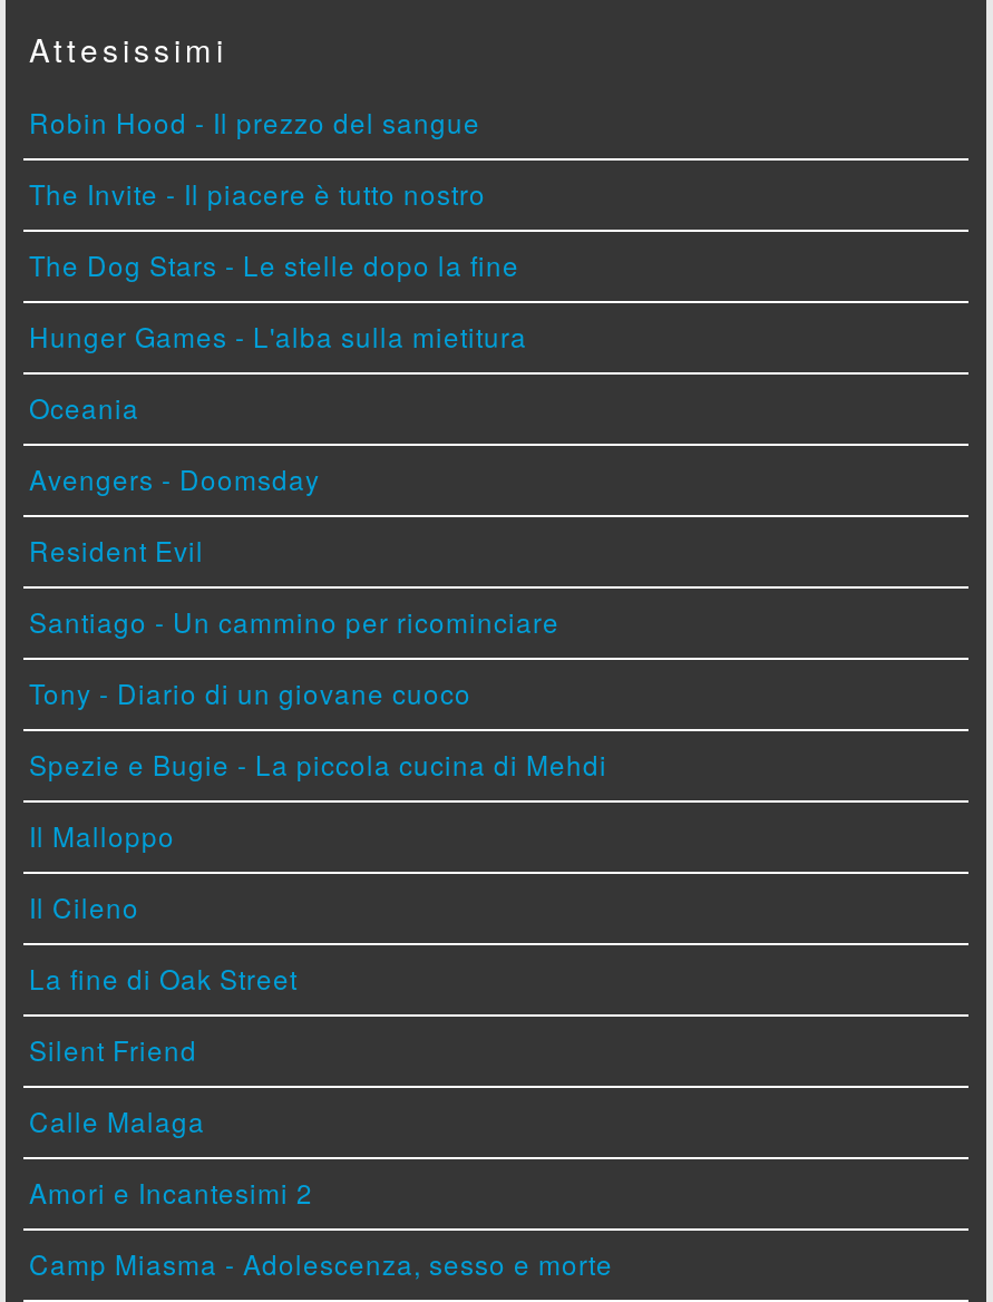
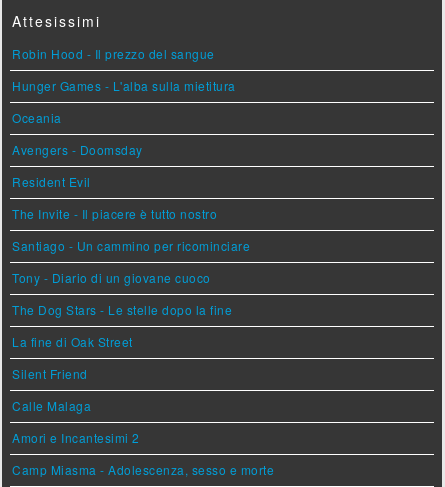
moved down: The Invite - Il piacere è tutto nostro

moved down: The Dog Stars - Le stelle dopo la fine

- Spezie e Bugie - La piccola cucina di Mehdi
- Il Malloppo
- Il Cileno
